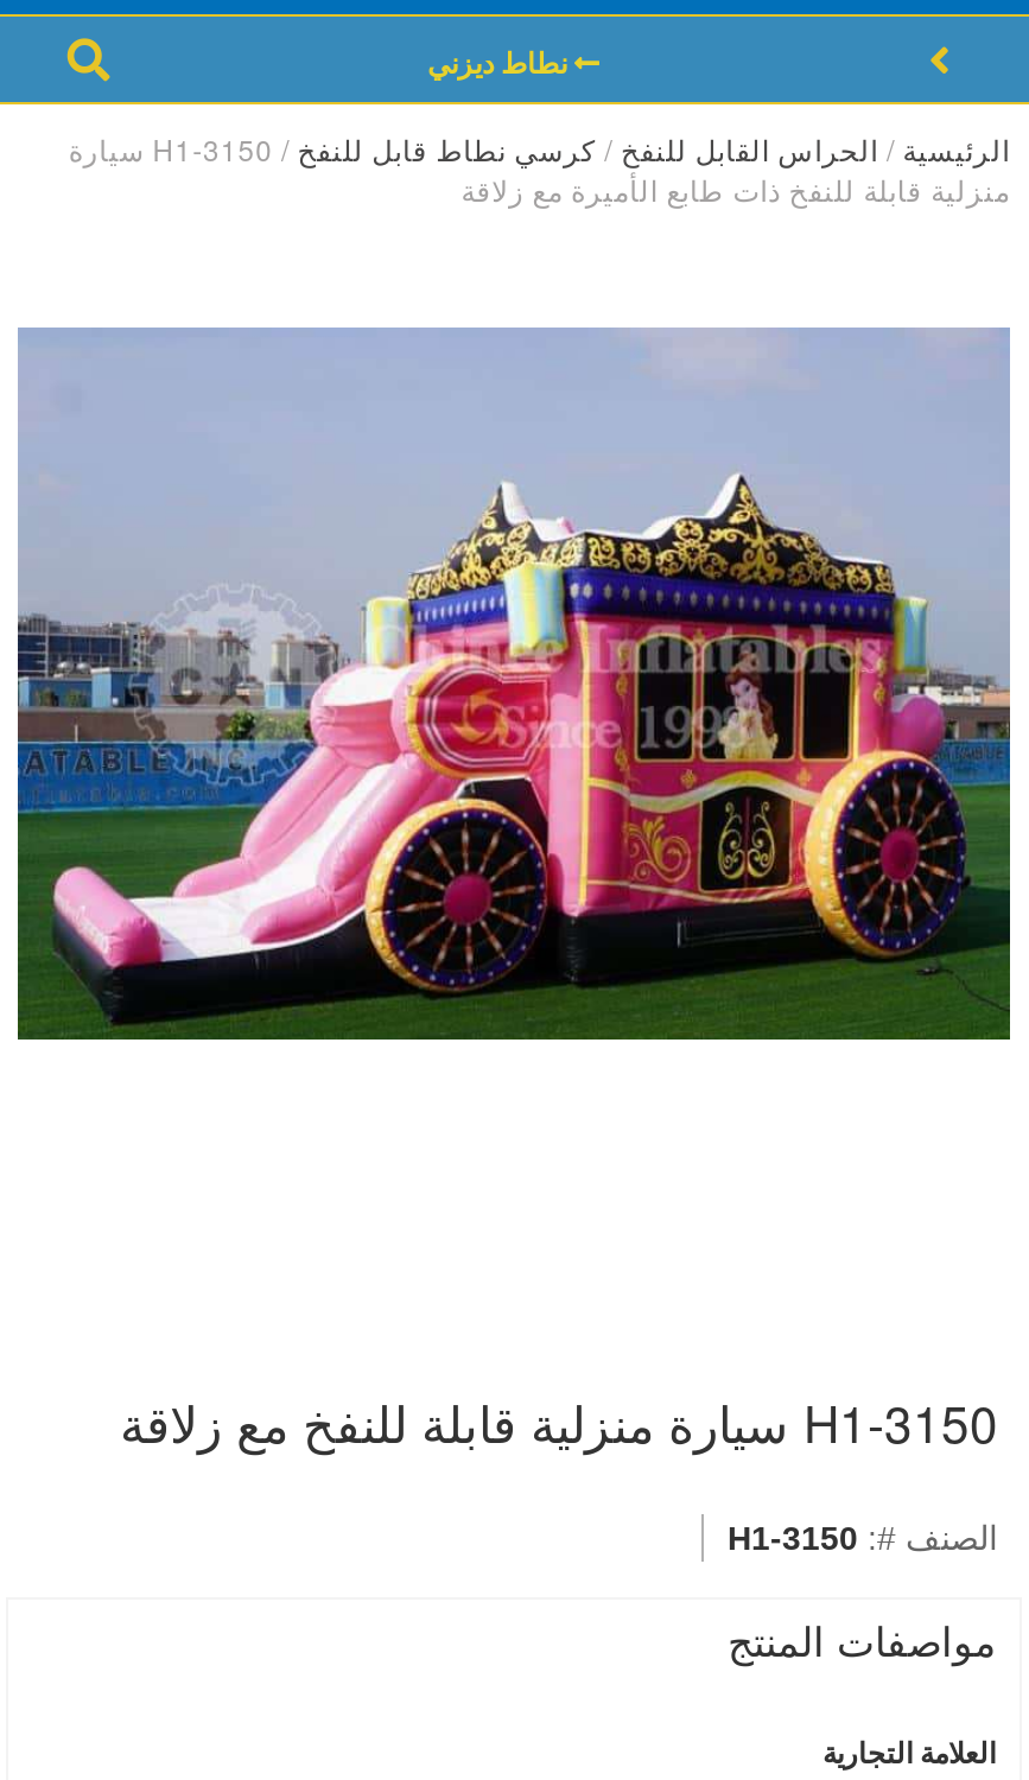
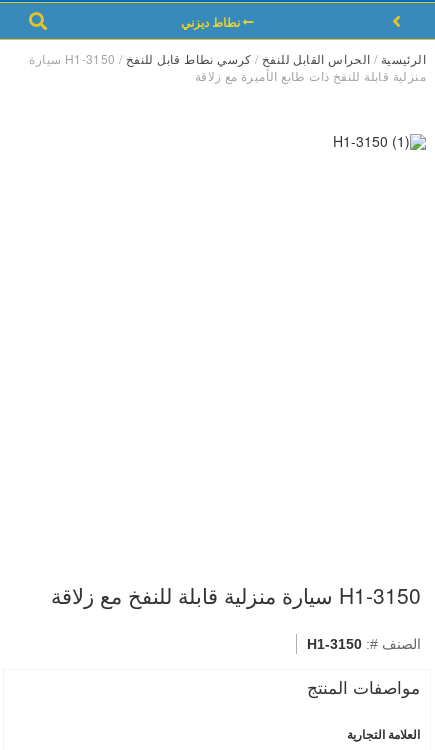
- [image]
